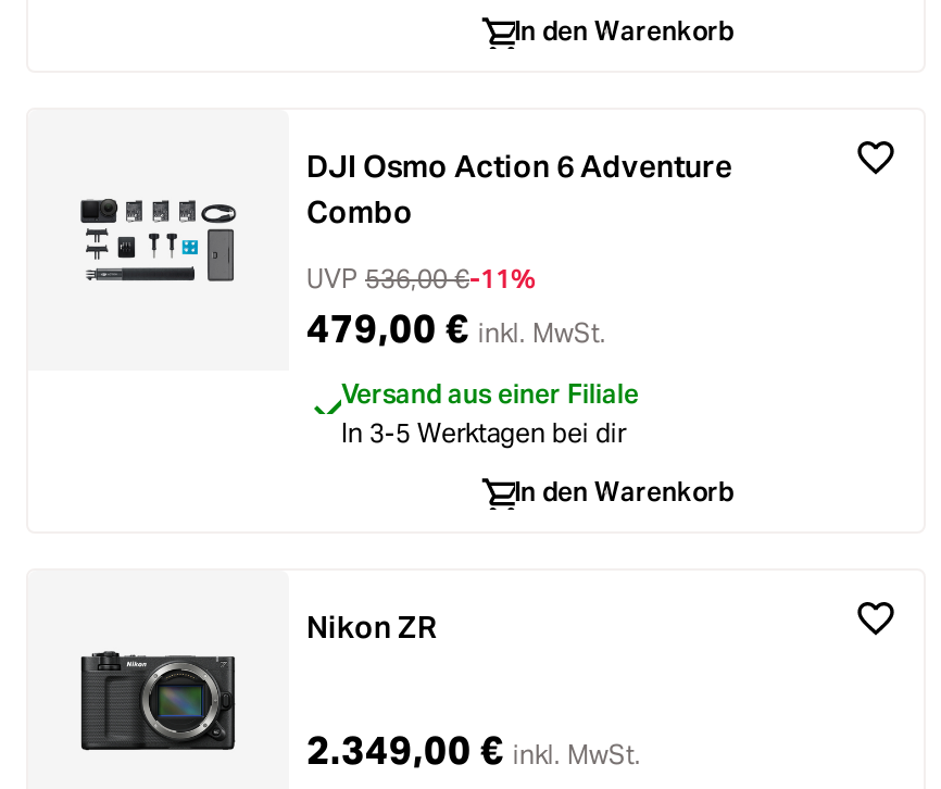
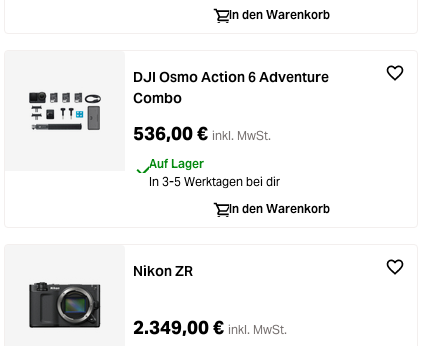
- UVP 536,00 €-11%
- 479,00 € inkl. MwSt.
+ 536,00 € inkl. MwSt.

- Versand aus einer Filiale
+ Auf Lager
